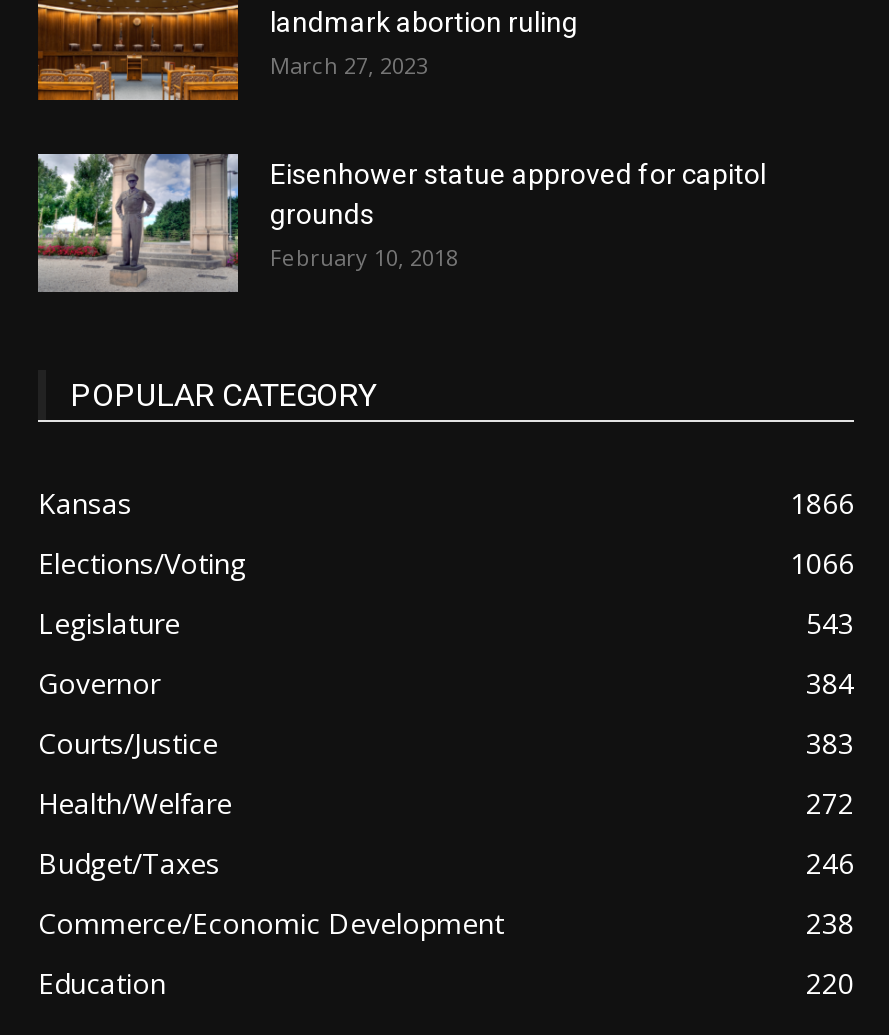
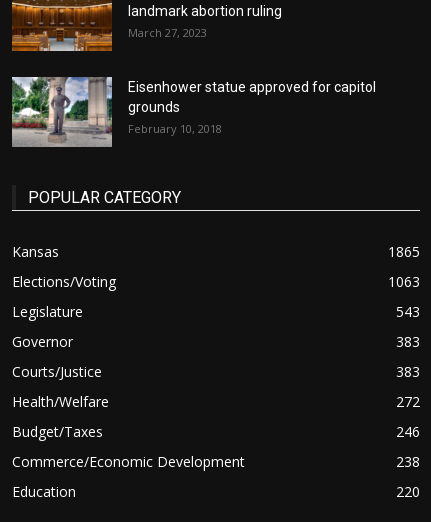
- 1866
+ 1865

- 1066
+ 1063

- 384
+ 383
